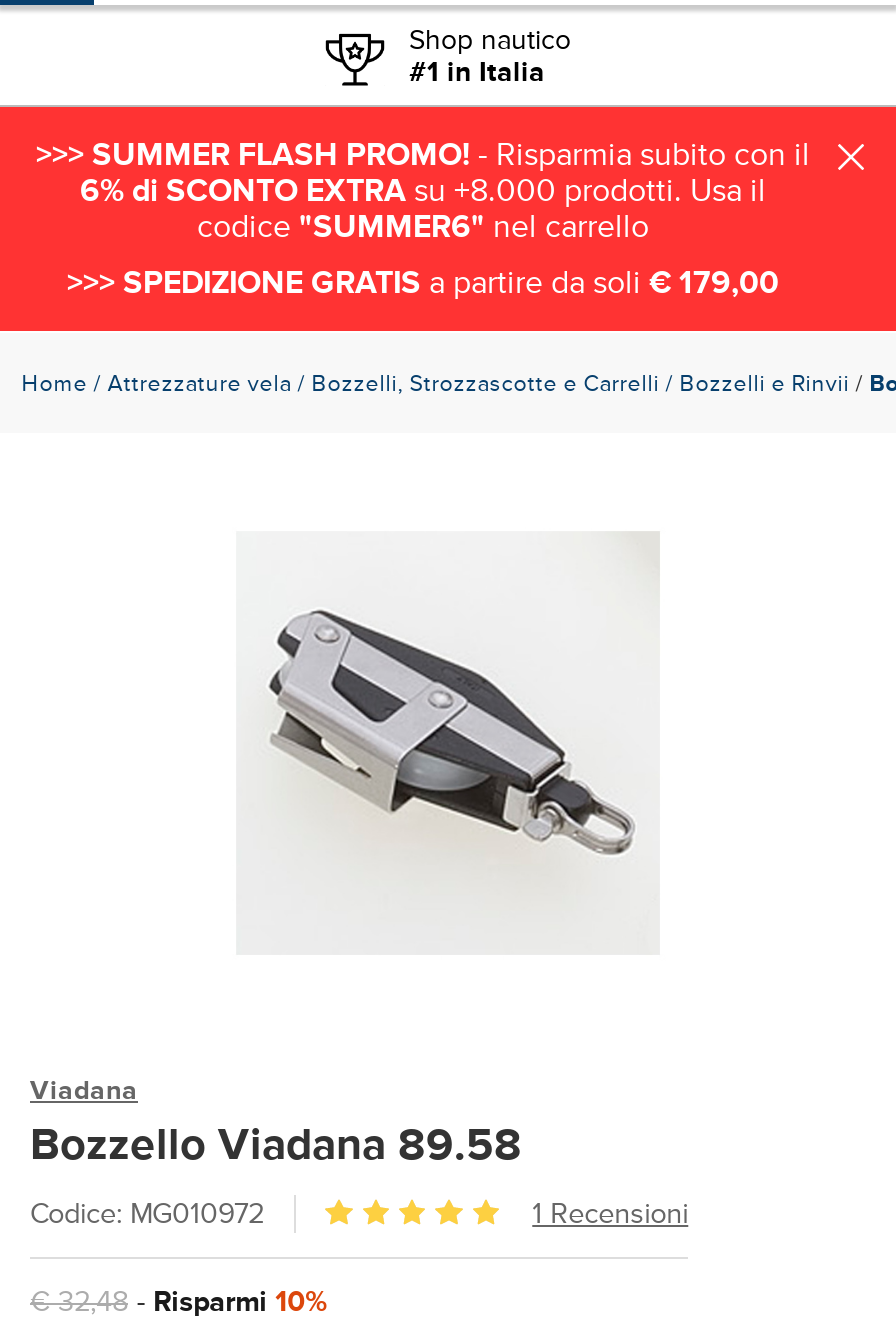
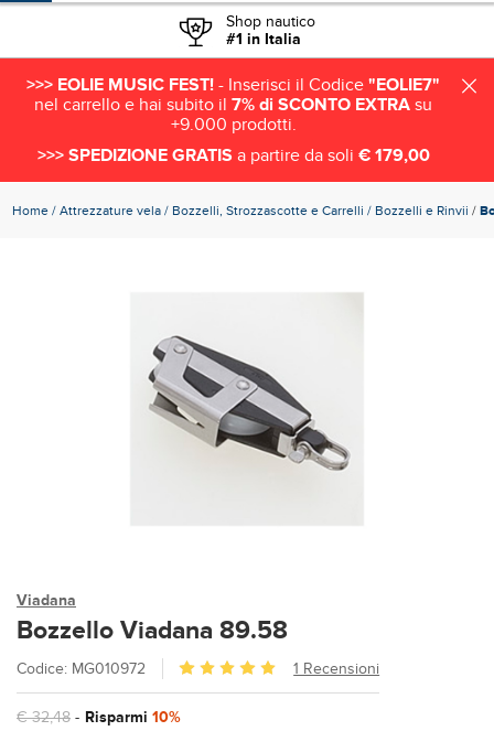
- >>> SUMMER FLASH PROMO! - Risparmia subito con il
- 6% di SCONTO EXTRA su +8.000 prodotti. Usa il
- codice "SUMMER6" nel carrello
+ >>> EOLIE MUSIC FEST! - Inserisci il Codice "EOLIE7"
+ nel carrello e hai subito il 7% di SCONTO EXTRA su
+ +9.000 prodotti.
